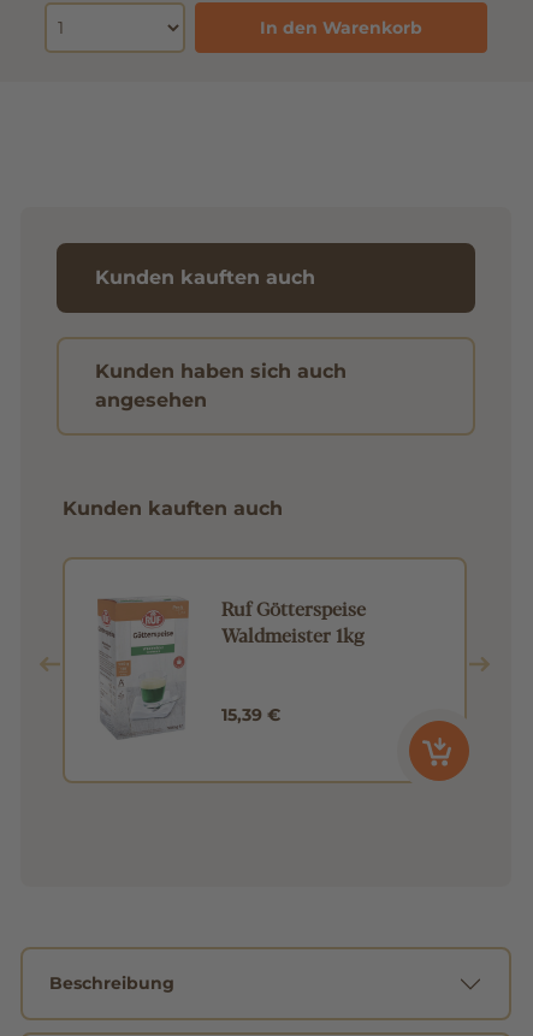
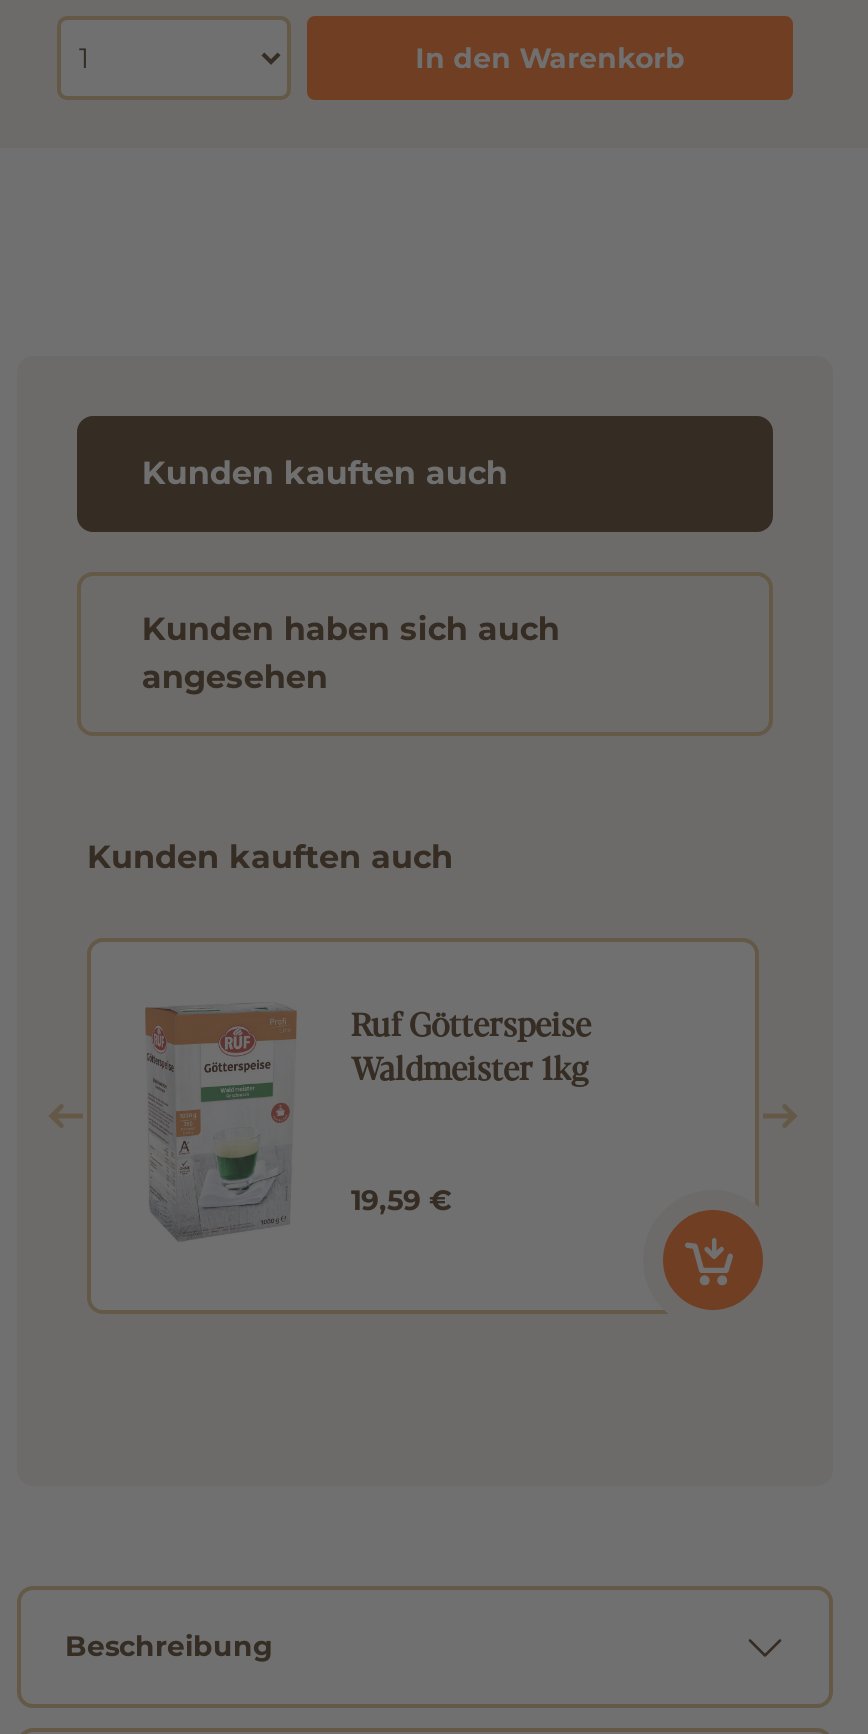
- 15,39 €
+ 19,59 €
